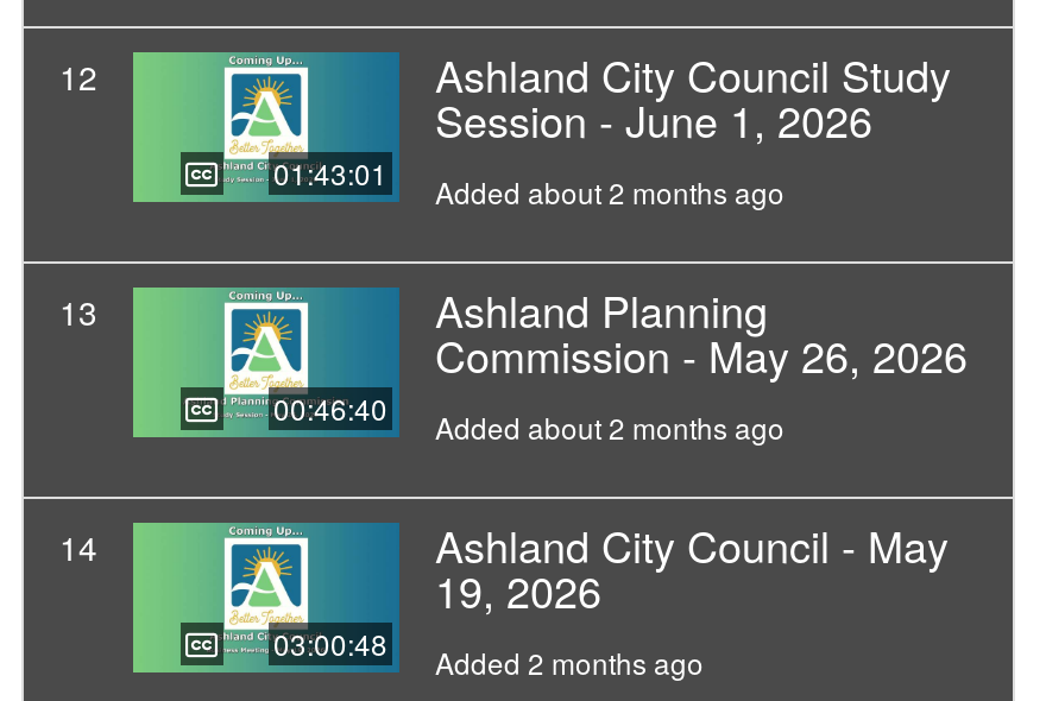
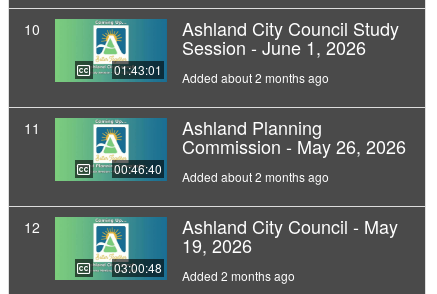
- 12
+ 10

- 13
+ 11

- 14
+ 12
